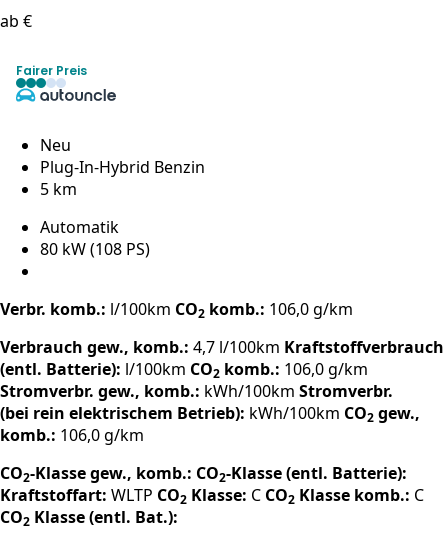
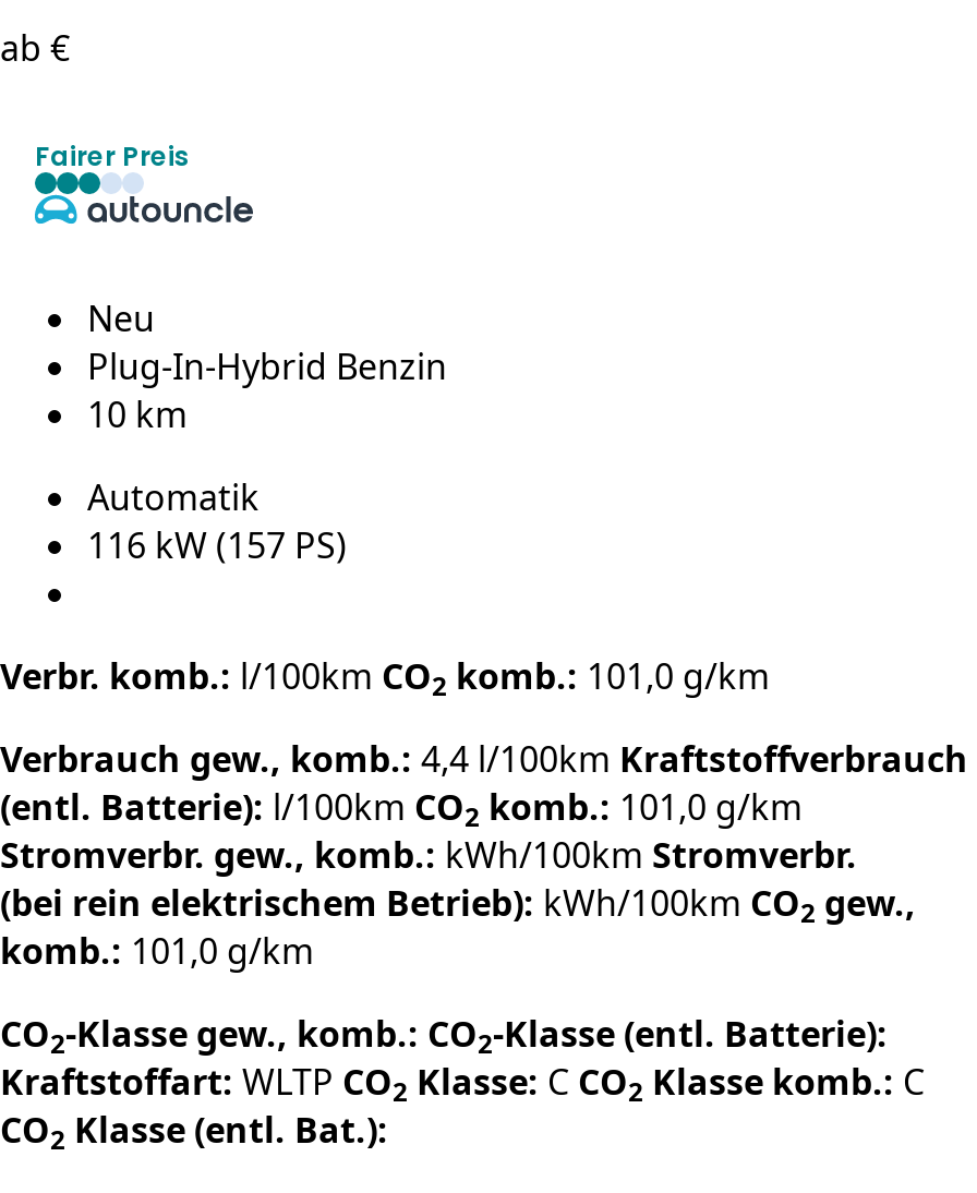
- 5 km
+ 10 km

- 80 kW (108 PS)
+ 116 kW (157 PS)

- Verbr. komb.: l/100km CO2 komb.: 106,0 g/km
+ Verbr. komb.: l/100km CO2 komb.: 101,0 g/km

- Verbrauch gew., komb.: 4,7 l/100km Kraftstoffverbrauch
+ Verbrauch gew., komb.: 4,4 l/100km Kraftstoffverbrauch

- (entl. Batterie): l/100km CO2 komb.: 106,0 g/km
+ (entl. Batterie): l/100km CO2 komb.: 101,0 g/km

- komb.: 106,0 g/km
+ komb.: 101,0 g/km
